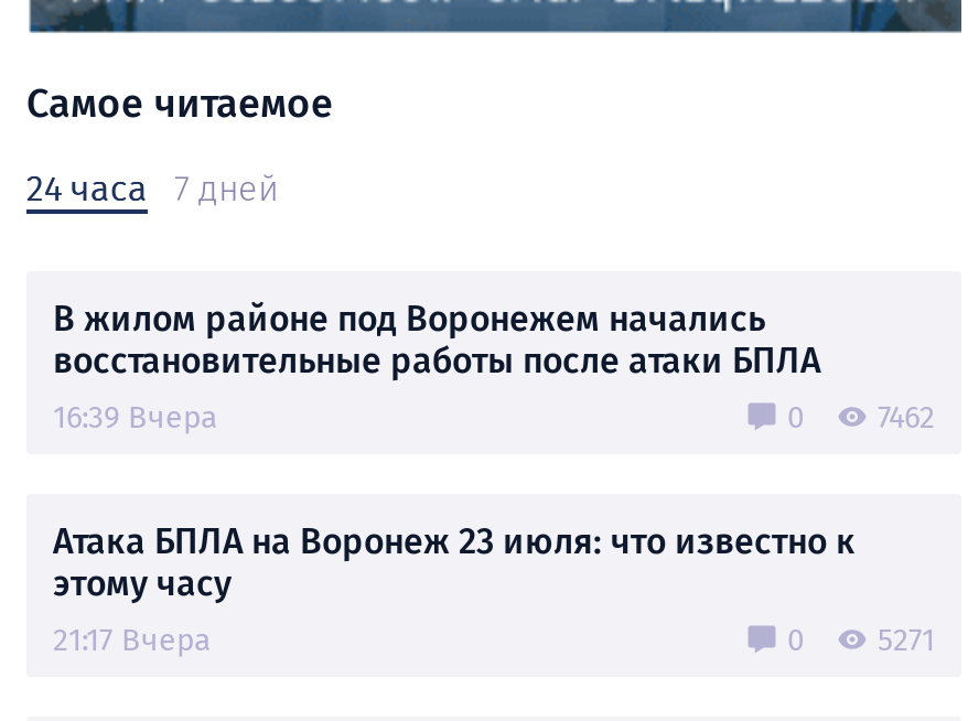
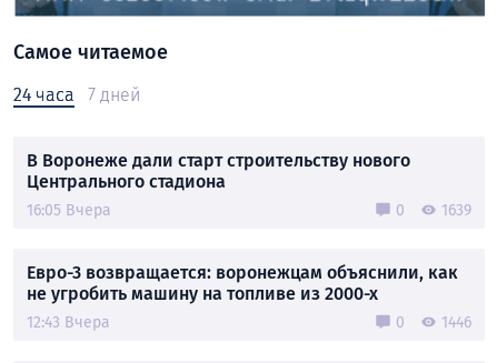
- В жилом районе под Воронежем начались
- восстановительные работы после атаки БПЛА
- 16:39 Вчера
+ В Воронеже дали старт строительству нового
+ Центрального стадиона
+ 16:05 Вчера

- 0 7462
+ 0 1639

- Атака БПЛА на Воронеж 23 июля: что известно к
- этому часу
- 21:17 Вчера
+ Евро-3 возвращается: воронежцам объяснили, как
+ не угробить машину на топливе из 2000-х
+ 12:43 Вчера

- 0 5271
+ 0 1446
